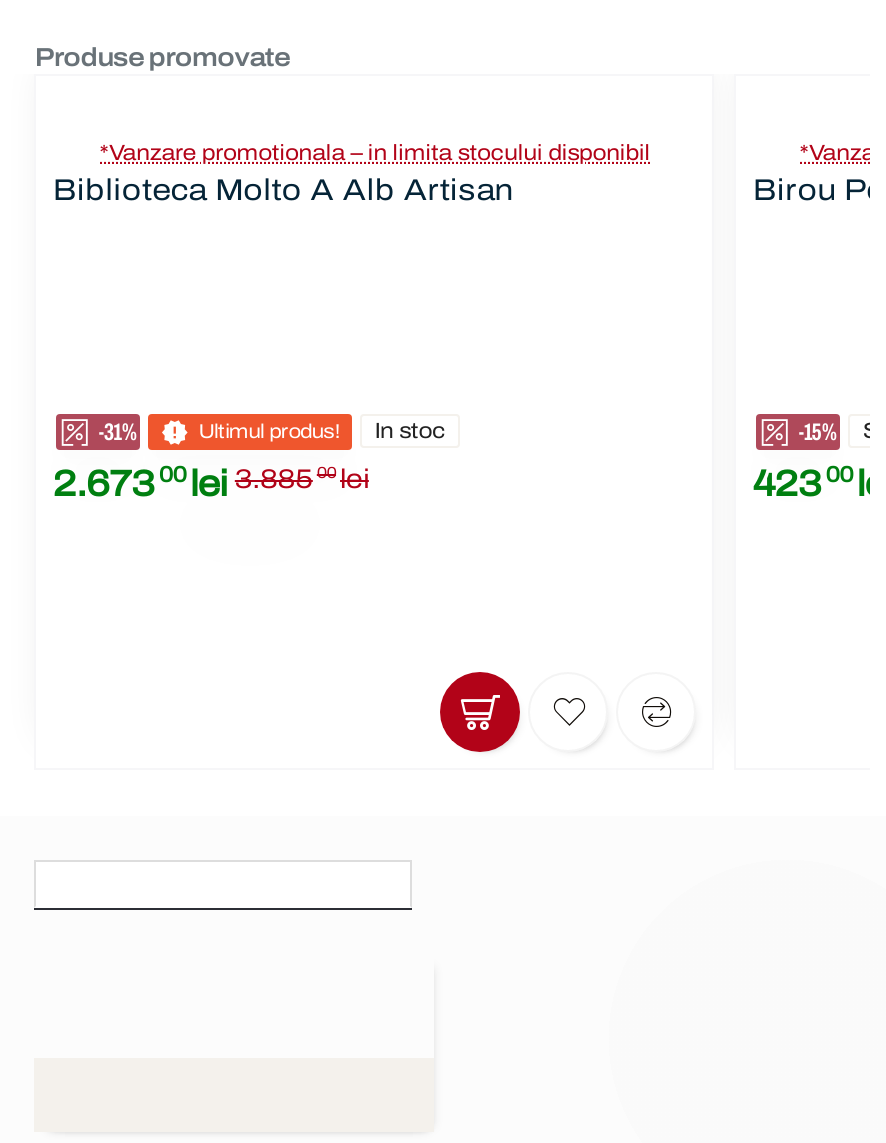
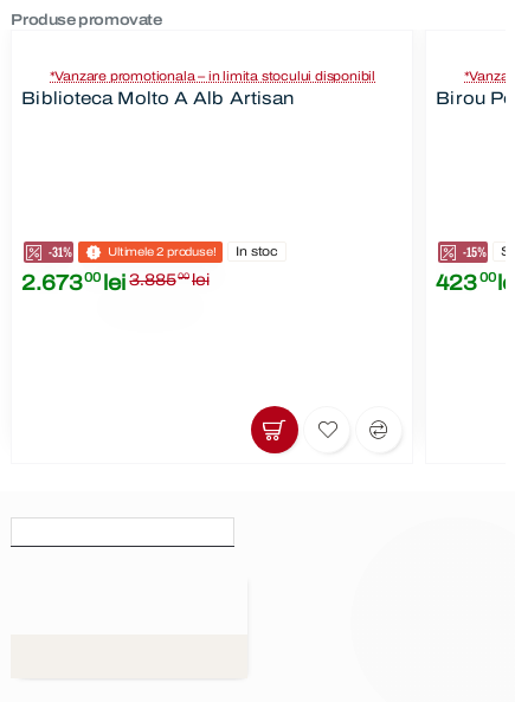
- Ultimul produs!
+ Ultimele 2 produse!
